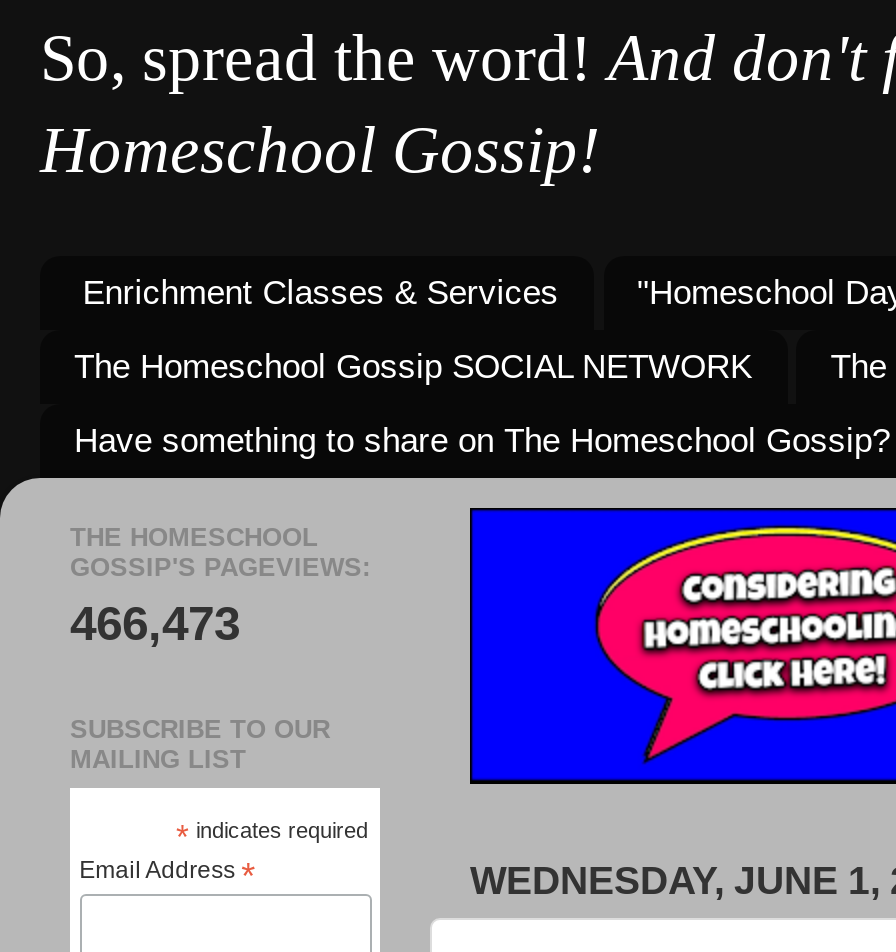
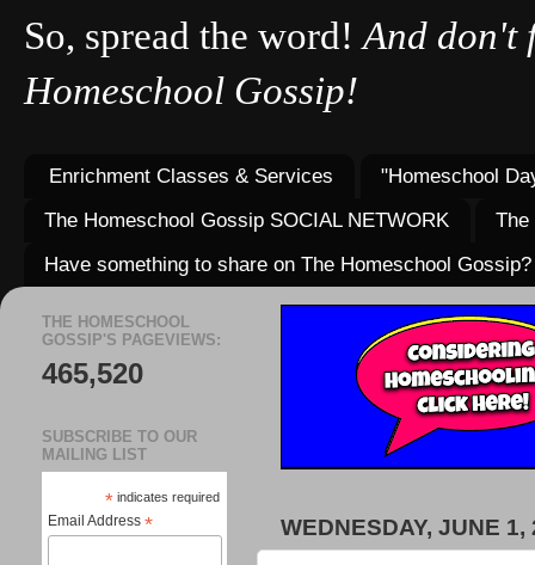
- 466,473
+ 465,520
